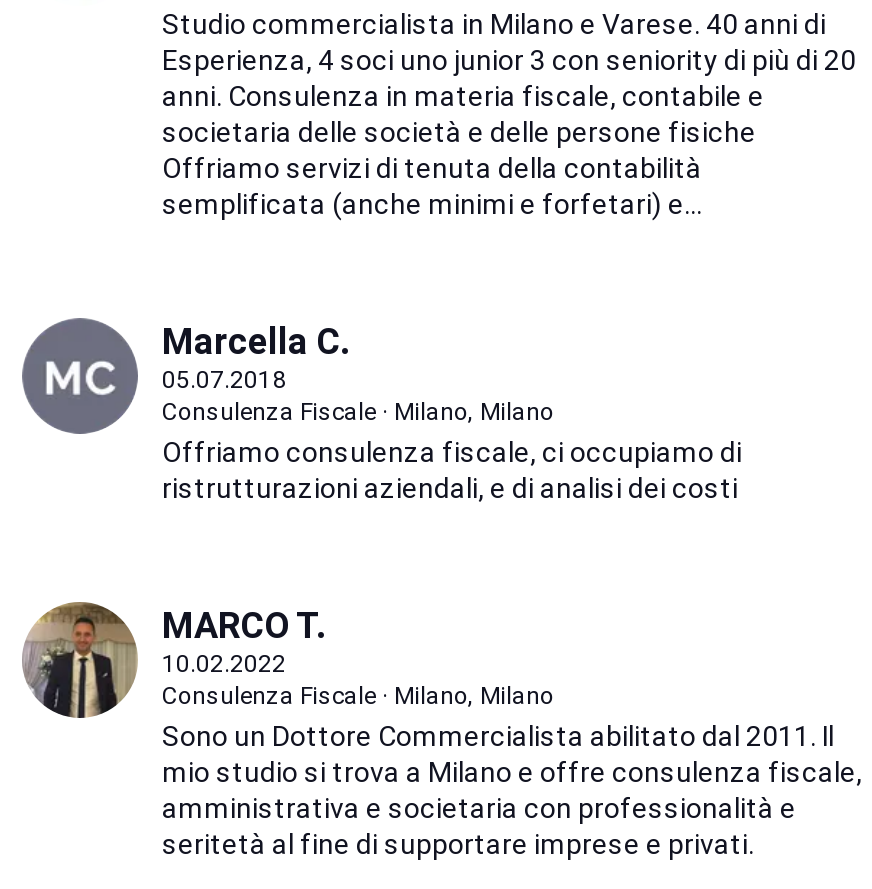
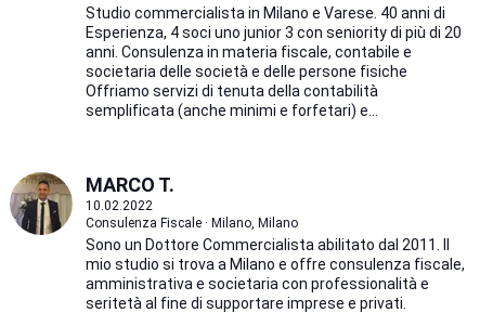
- [image]
- Marcella C.
- 05.07.2018
- Consulenza Fiscale · Milano, Milano
- Offriamo consulenza fiscale, ci occupiamo di
- ristrutturazioni aziendali, e di analisi dei costi
